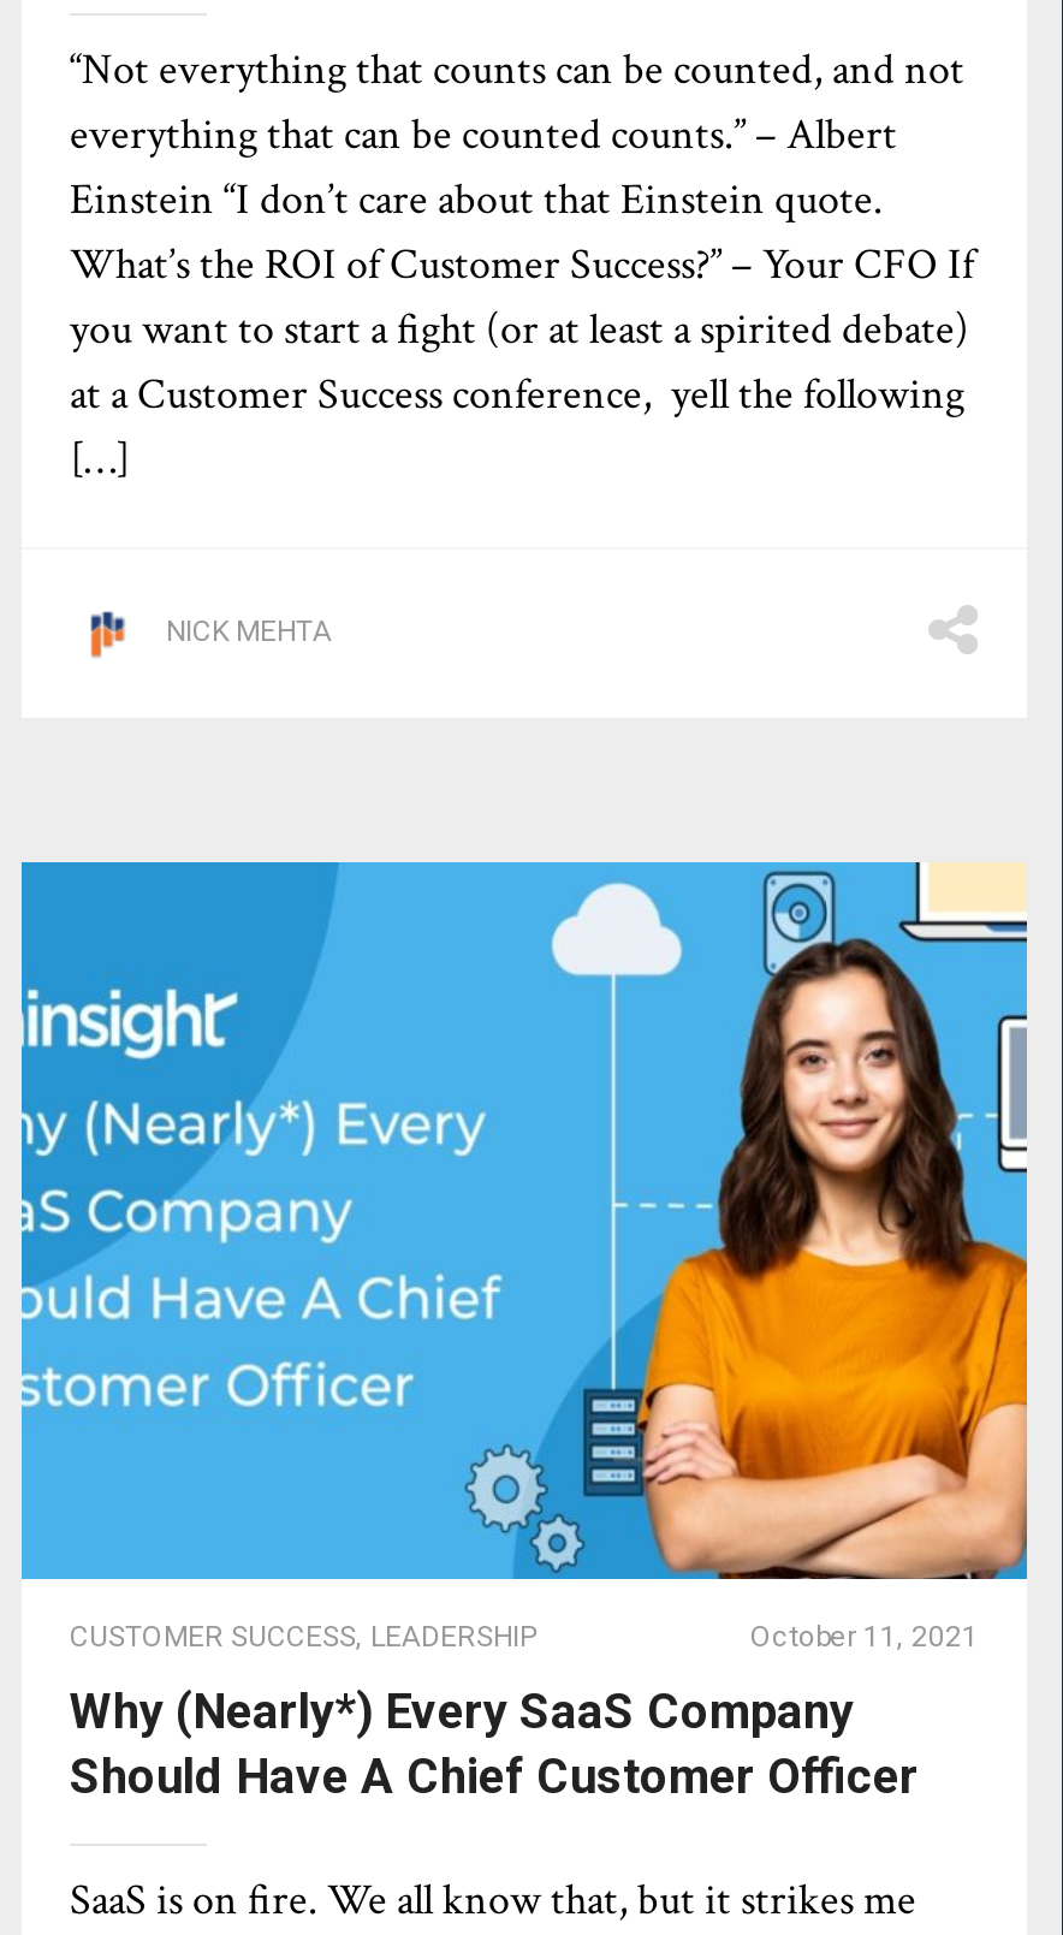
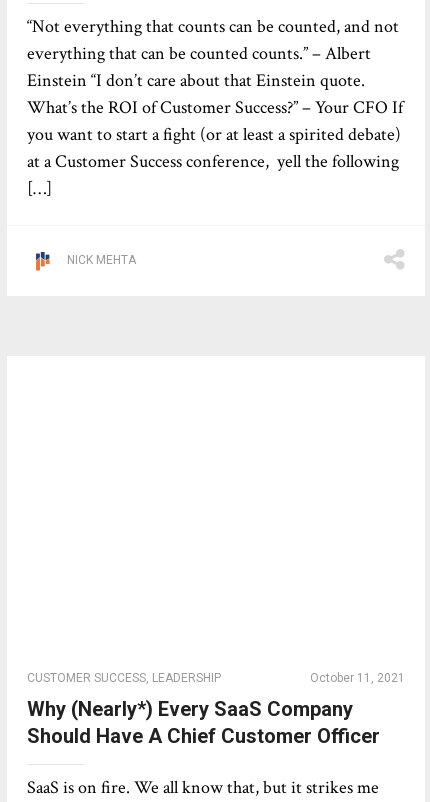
- [image]
